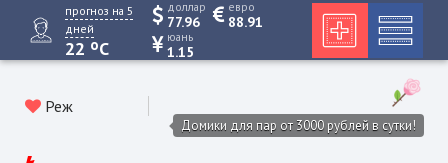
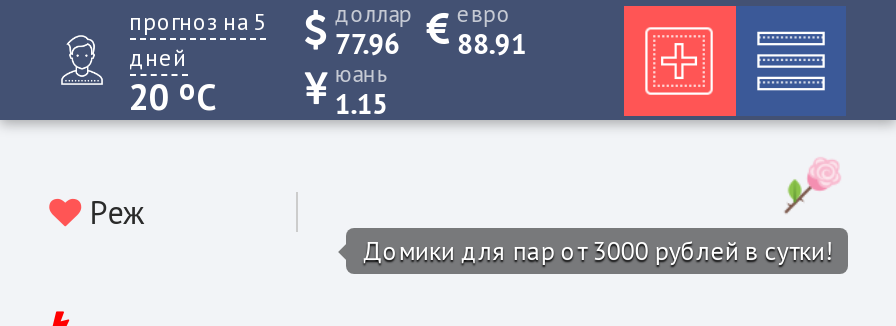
- 22oC
+ 20oC
